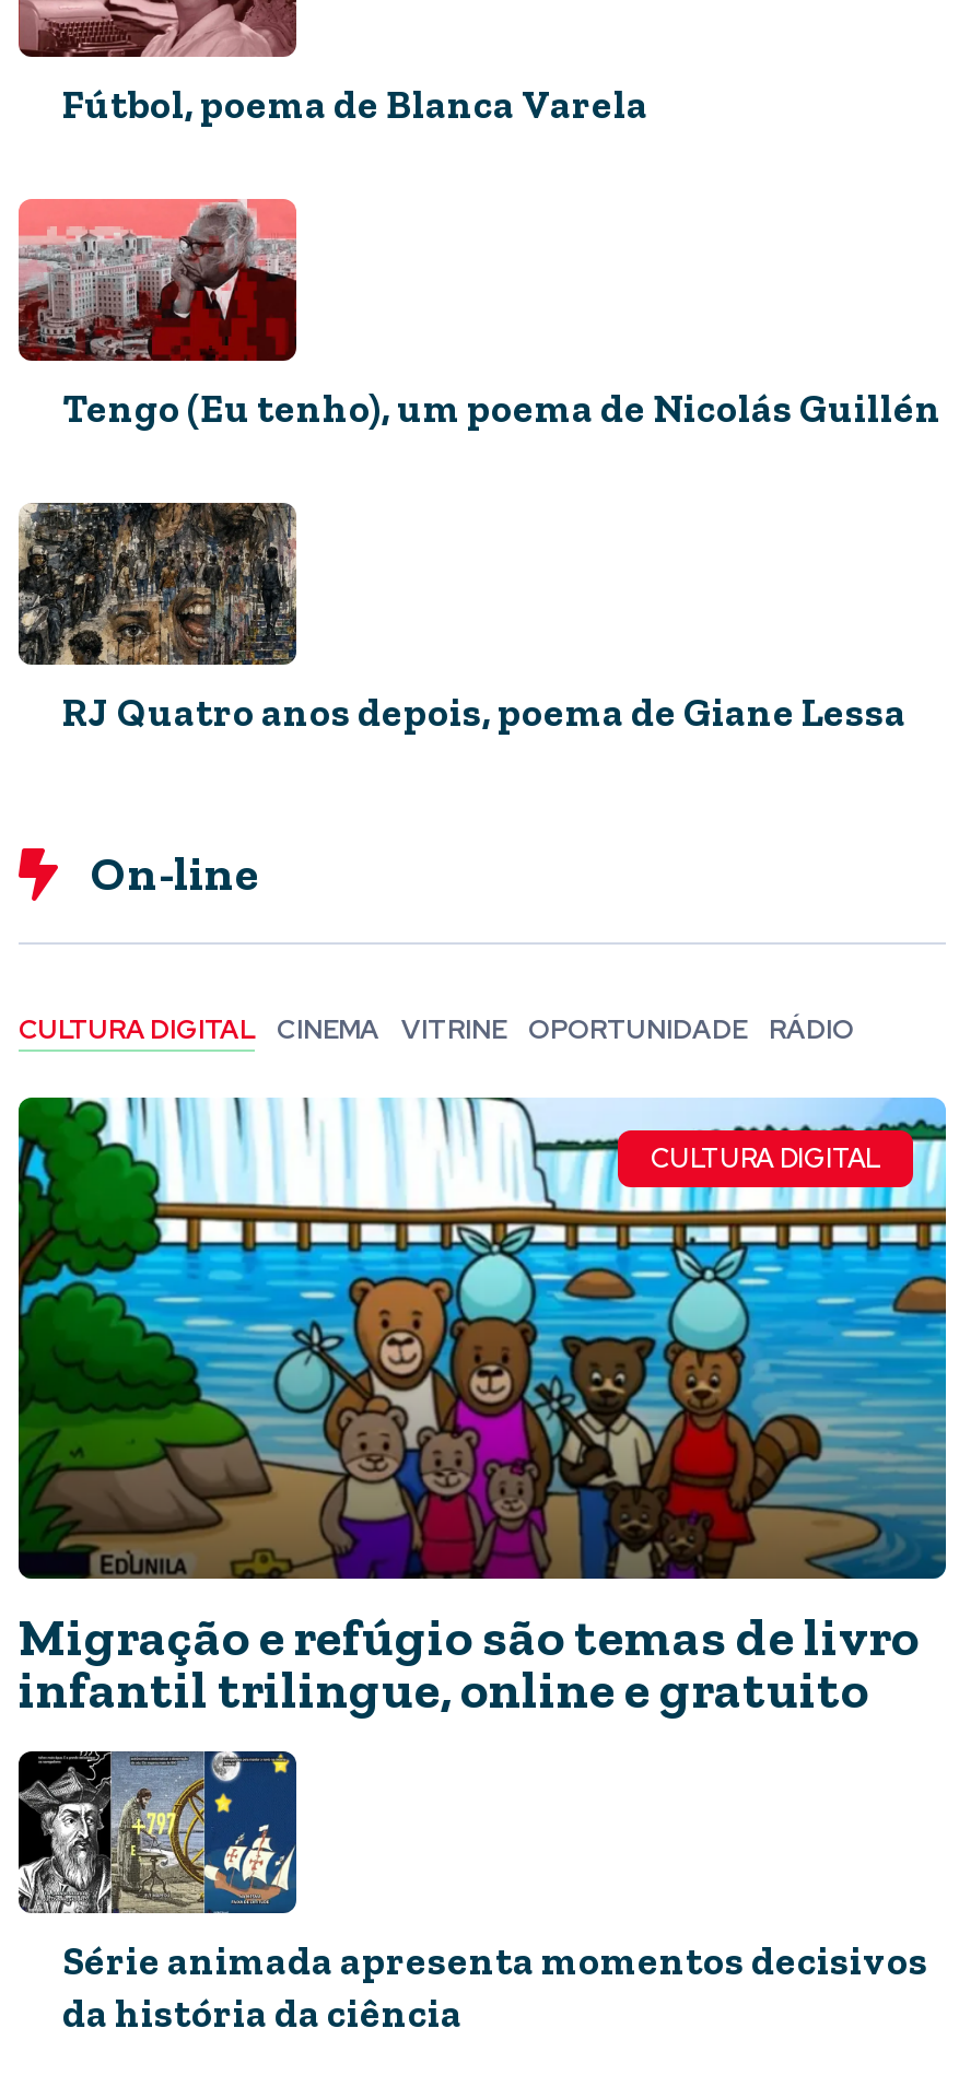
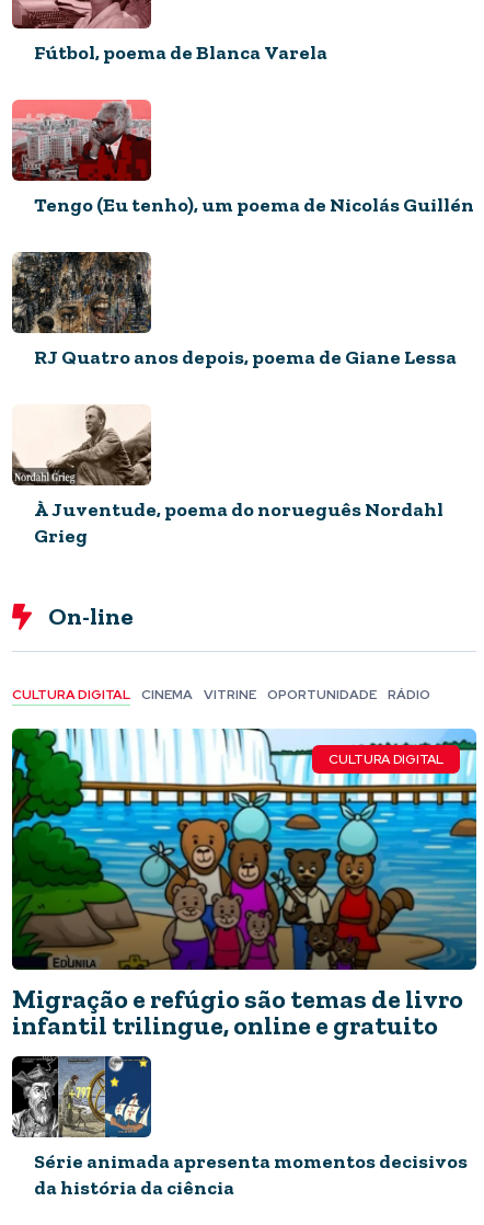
+ [image]
+ À Juventude, poema do norueguês Nordahl
+ Grieg
